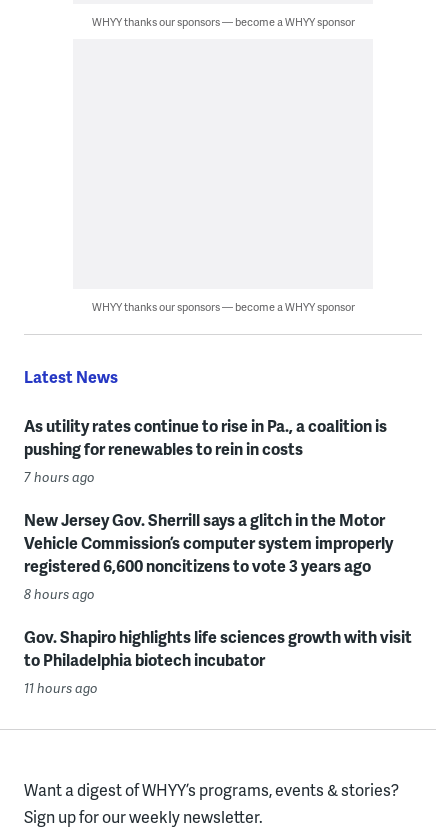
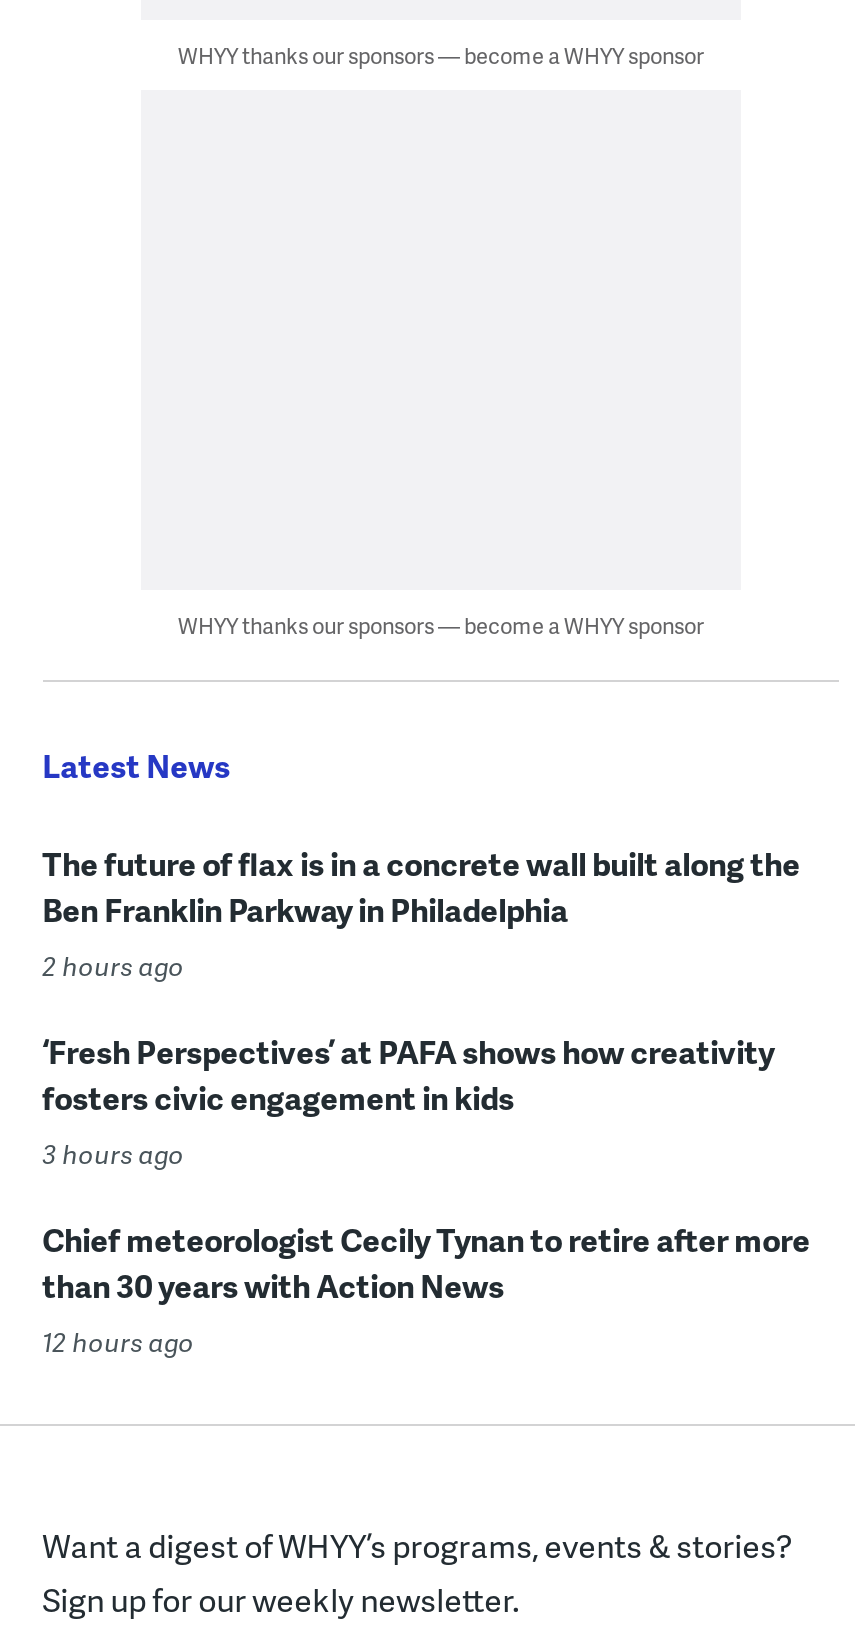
- As utility rates continue to rise in Pa., a coalition is
- pushing for renewables to rein in costs
- 7 hours ago
+ The future of flax is in a concrete wall built along the
+ Ben Franklin Parkway in Philadelphia
+ 2 hours ago

- New Jersey Gov. Sherrill says a glitch in the Motor
- Vehicle Commission’s computer system improperly
- registered 6,600 noncitizens to vote 3 years ago
- 8 hours ago
+ ‘Fresh Perspectives’ at PAFA shows how creativity
+ fosters civic engagement in kids
+ 3 hours ago

- Gov. Shapiro highlights life sciences growth with visit
- to Philadelphia biotech incubator
- 11 hours ago
+ Chief meteorologist Cecily Tynan to retire after more
+ than 30 years with Action News
+ 12 hours ago
